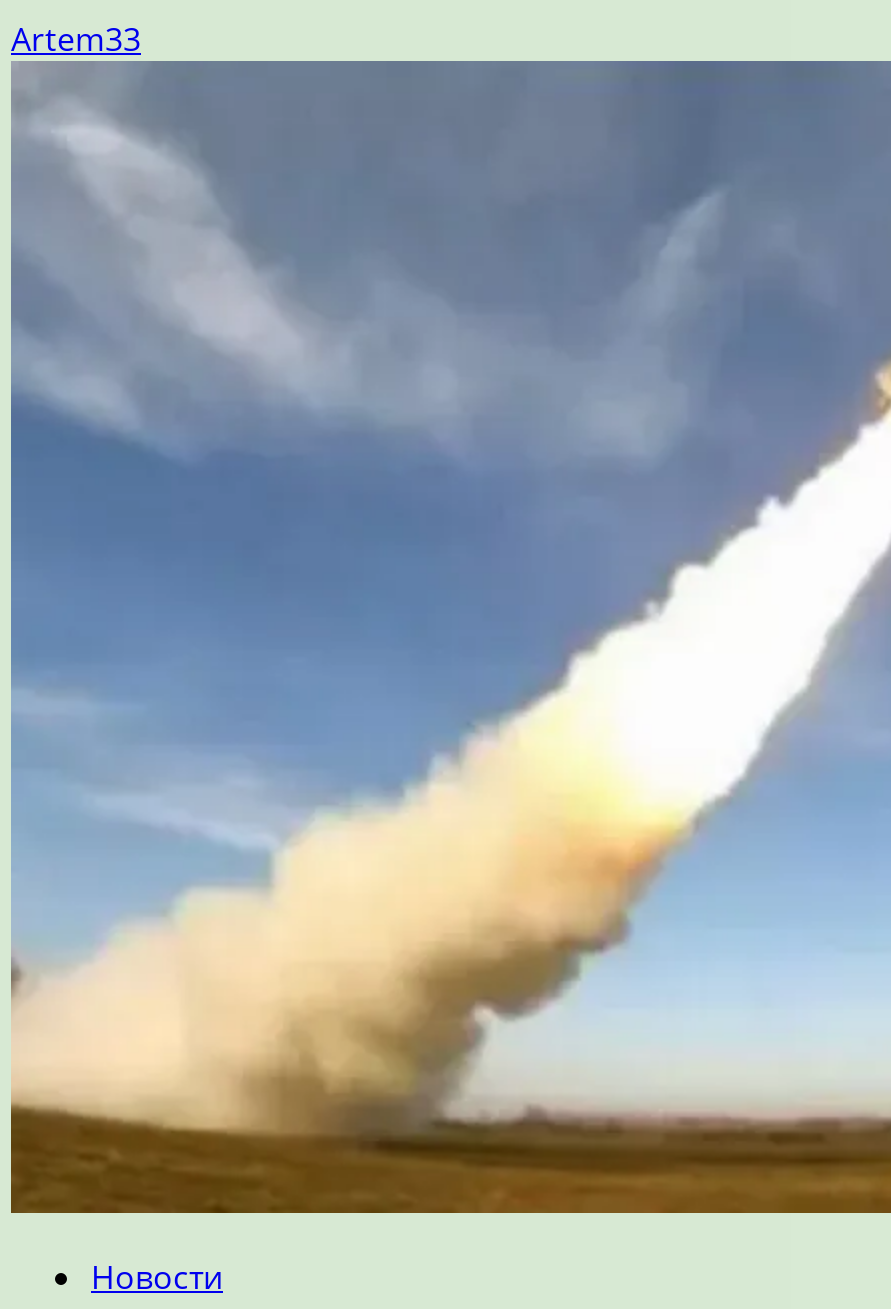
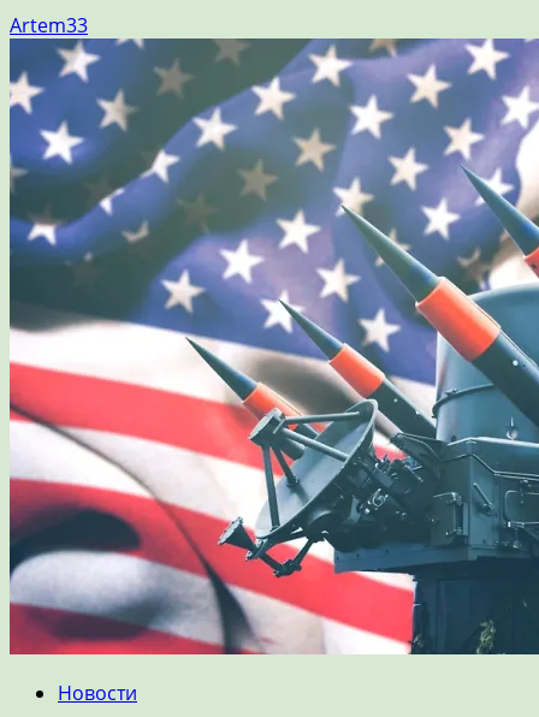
- [image]
+ [image]
